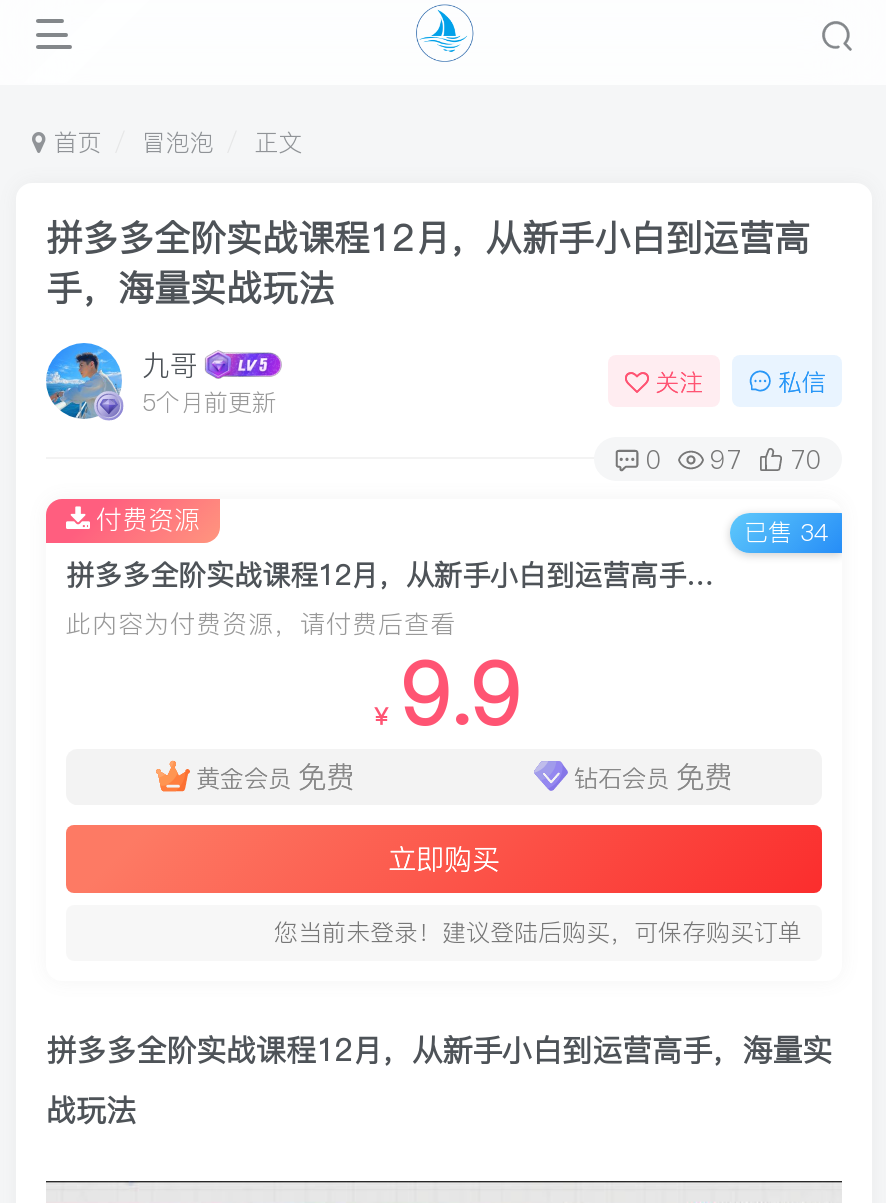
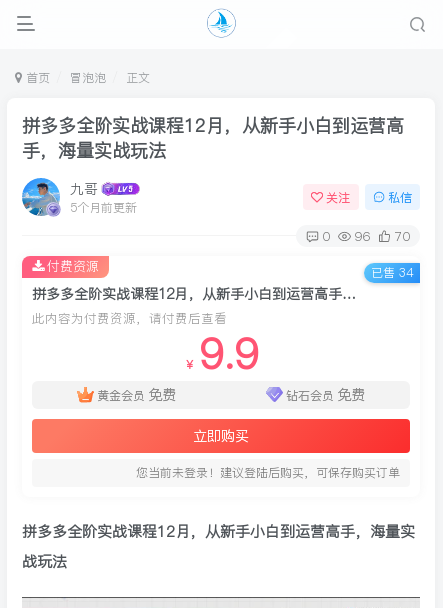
- 0 97 70
+ 0 96 70
